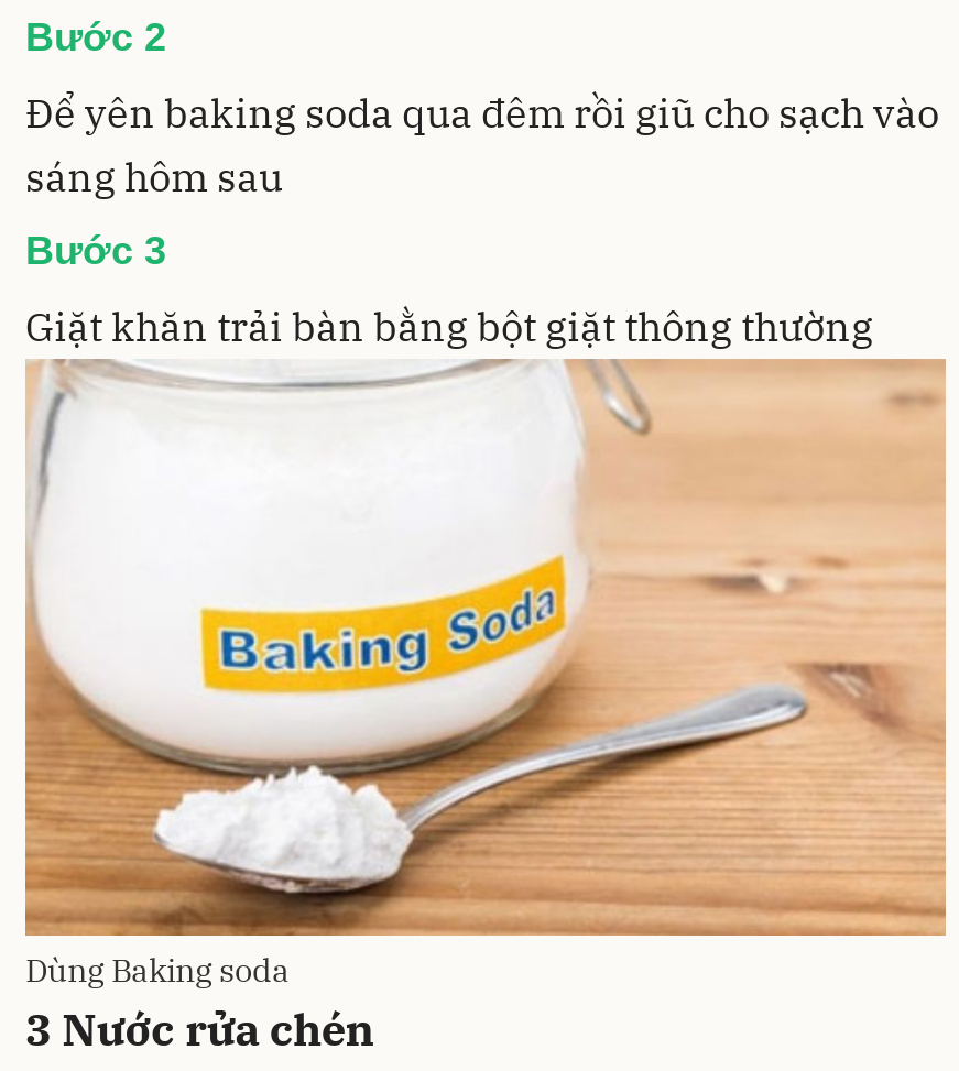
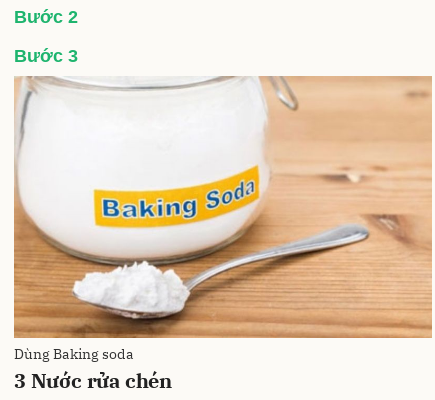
- Để yên baking soda qua đêm rồi giũ cho sạch vào
- sáng hôm sau

- Giặt khăn trải bàn bằng bột giặt thông thường
